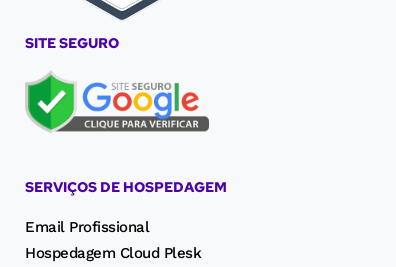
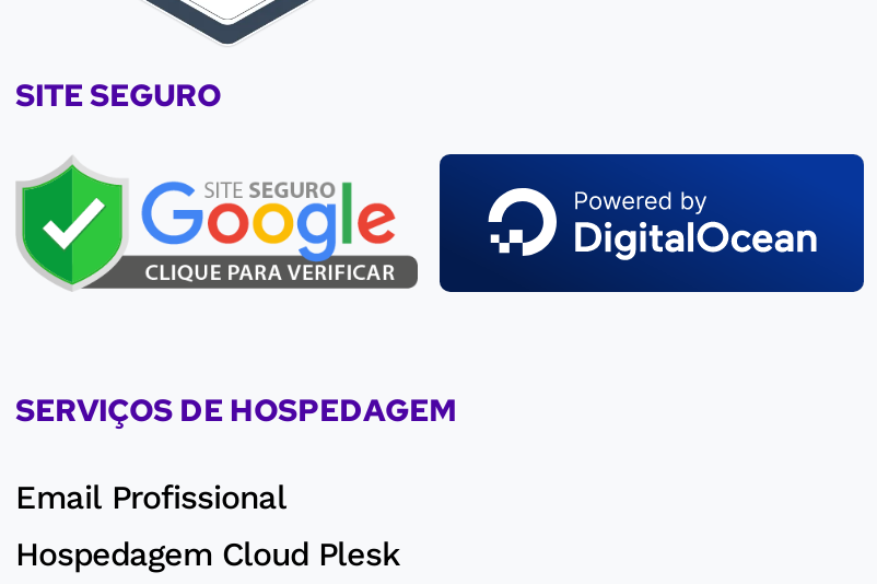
+ [image]
